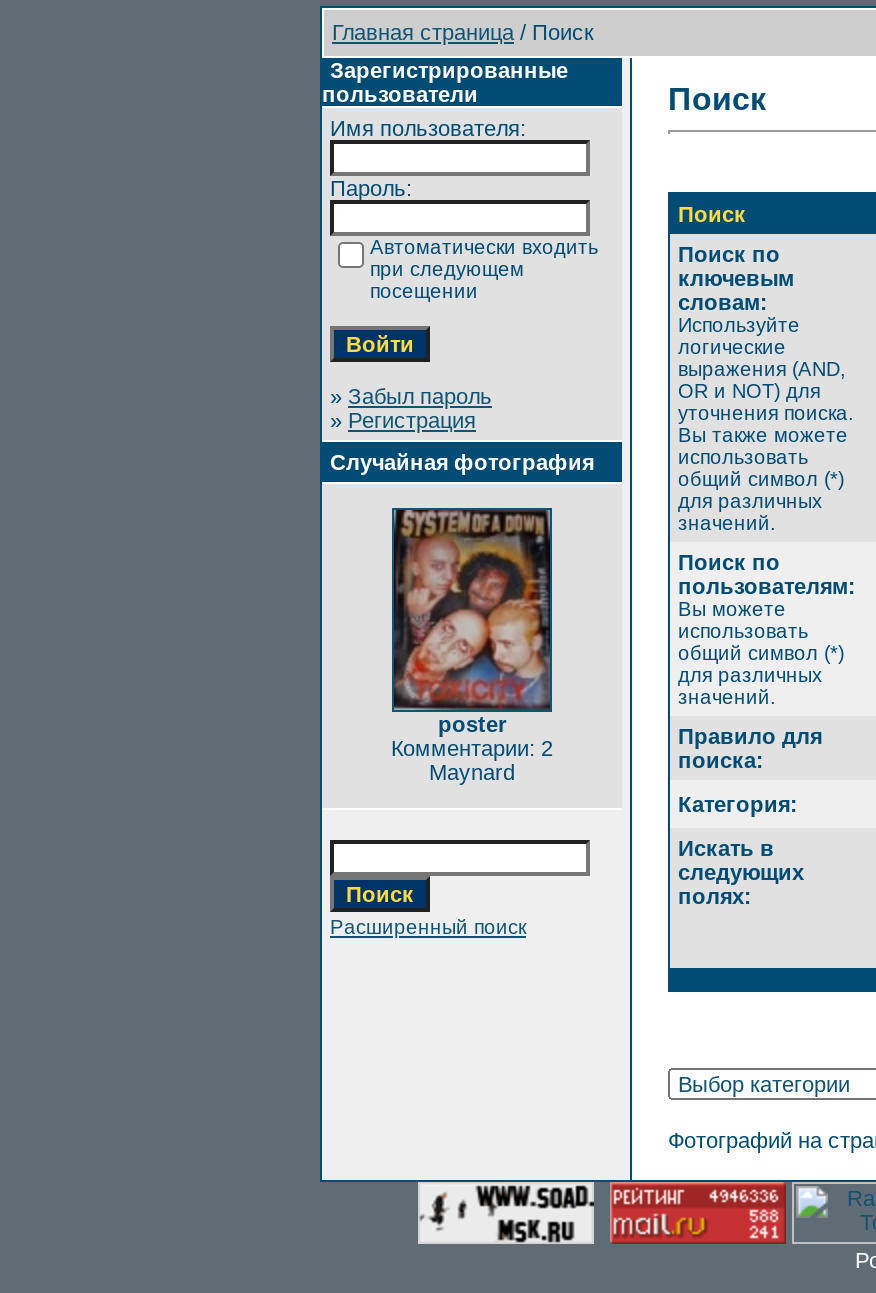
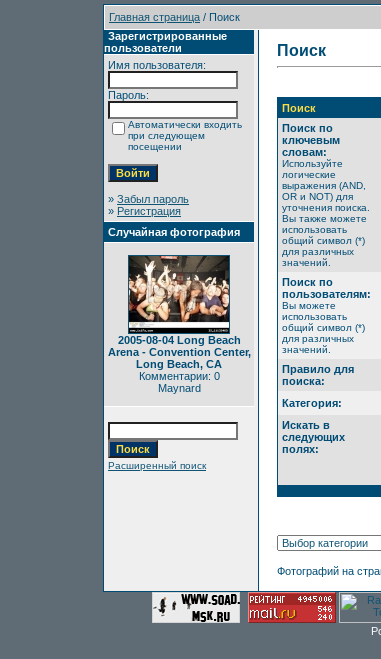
- [image]
- poster
- Комментарии: 2
+ [image]
+ 2005-08-04 Long Beach
+ Arena - Convention Center,
+ Long Beach, CA
+ Комментарии: 0
